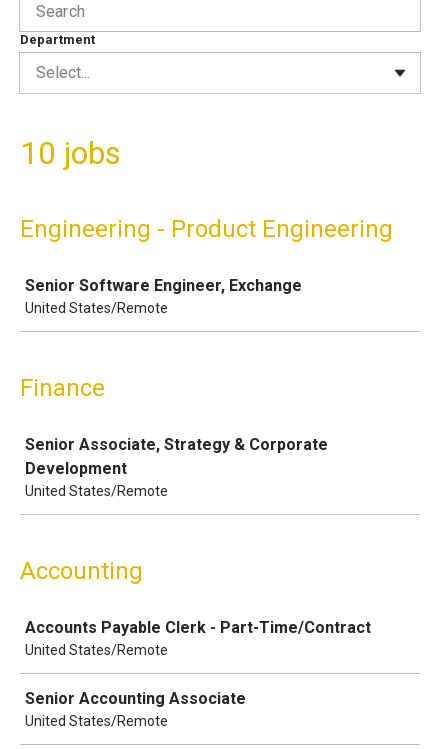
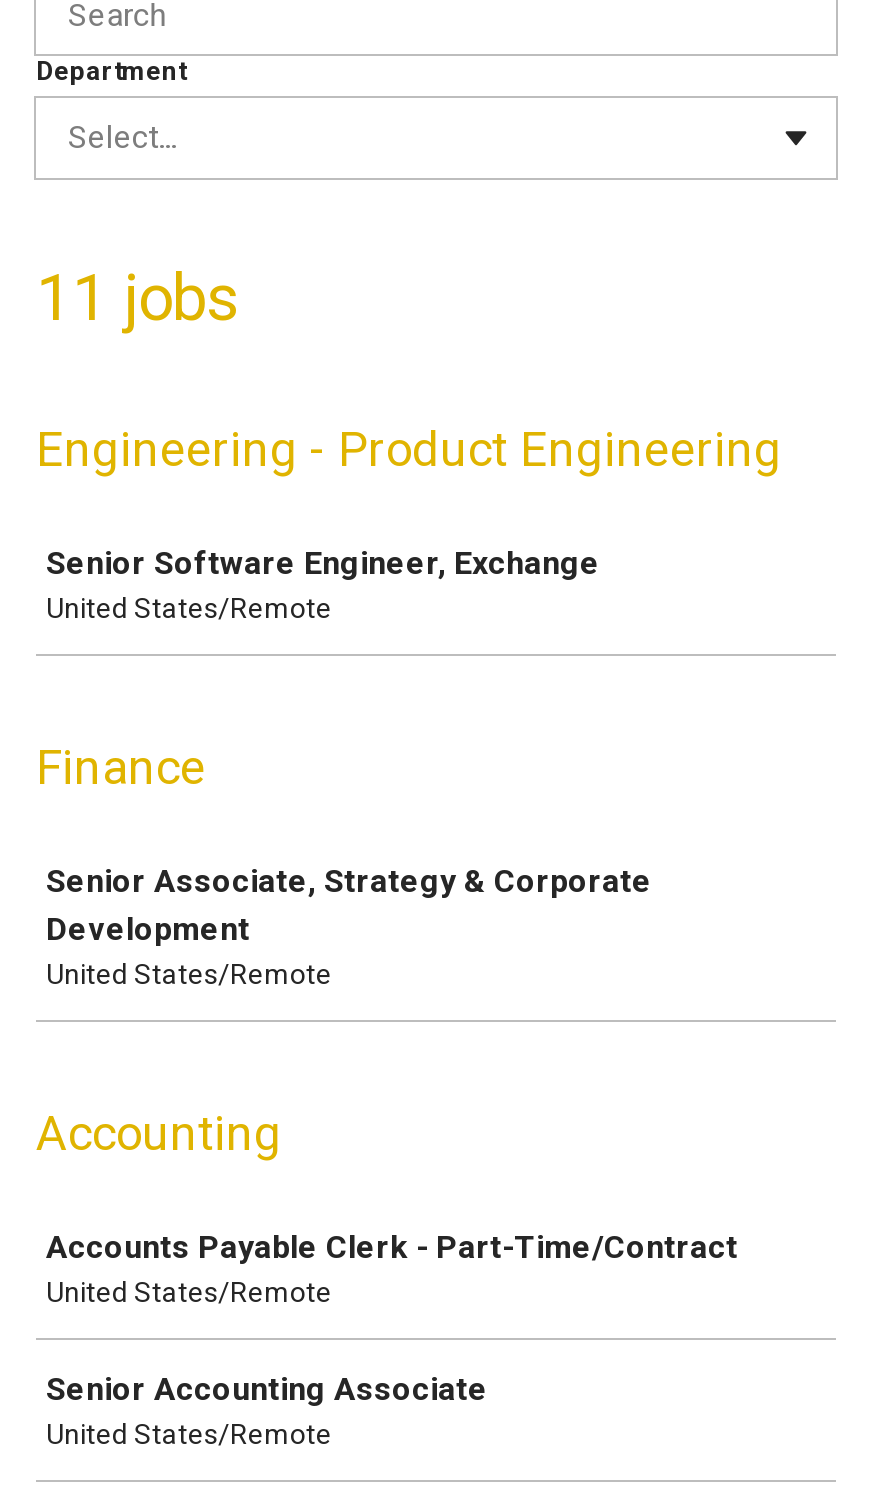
- 10 jobs
+ 11 jobs
